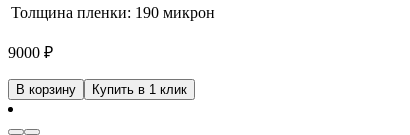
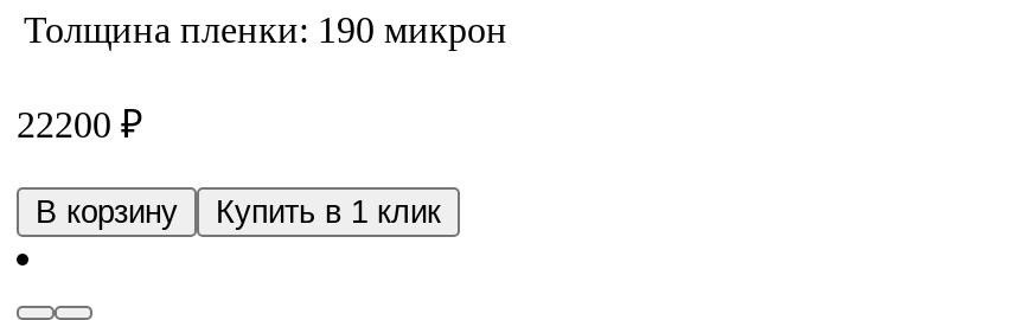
- 9000 ₽
+ 22200 ₽
